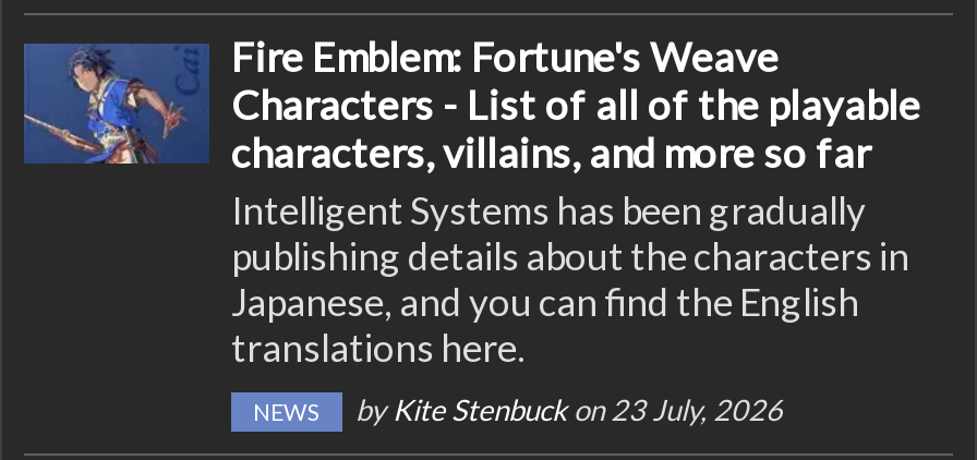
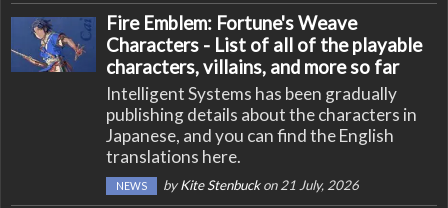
- by Kite Stenbuck on 23 July, 2026
+ by Kite Stenbuck on 21 July, 2026
